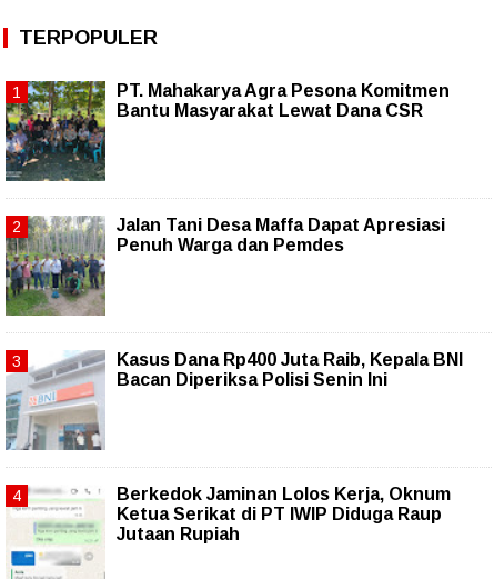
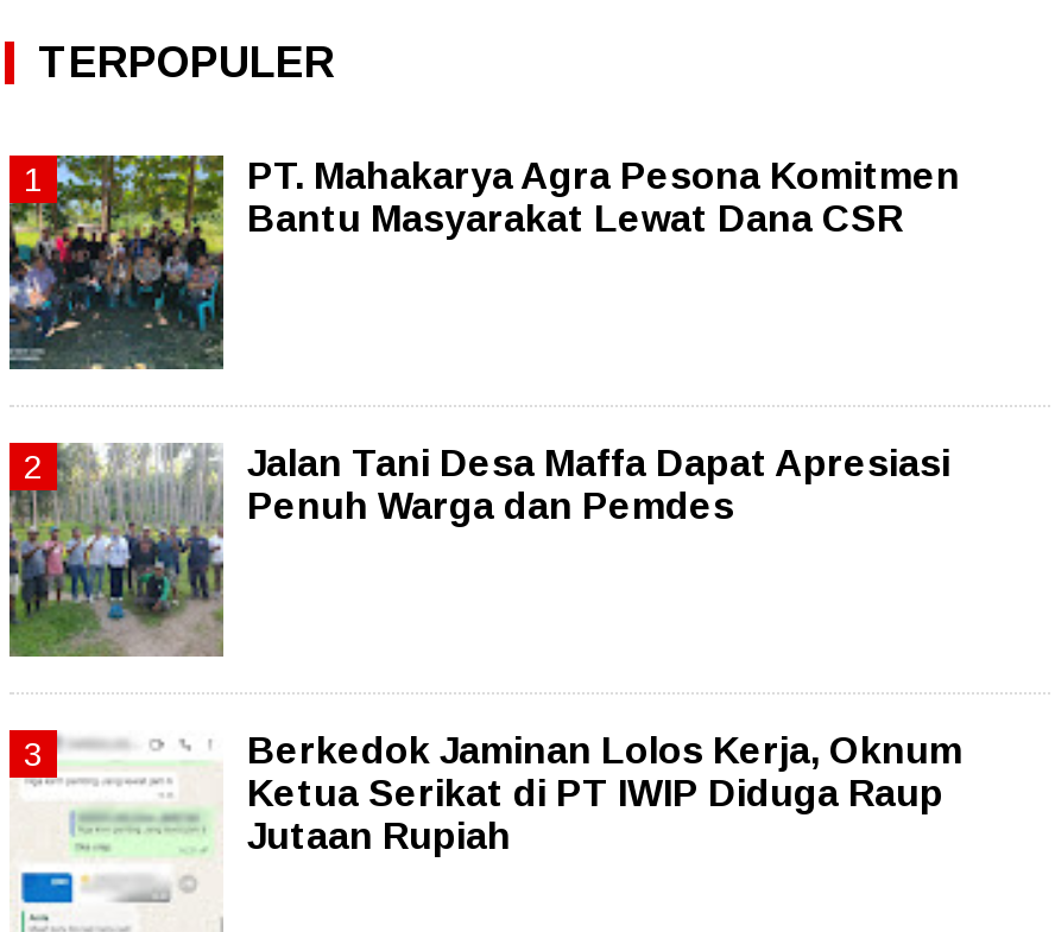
- [image]
- Kasus Dana Rp400 Juta Raib, Kepala BNI
- Bacan Diperiksa Polisi Senin Ini
